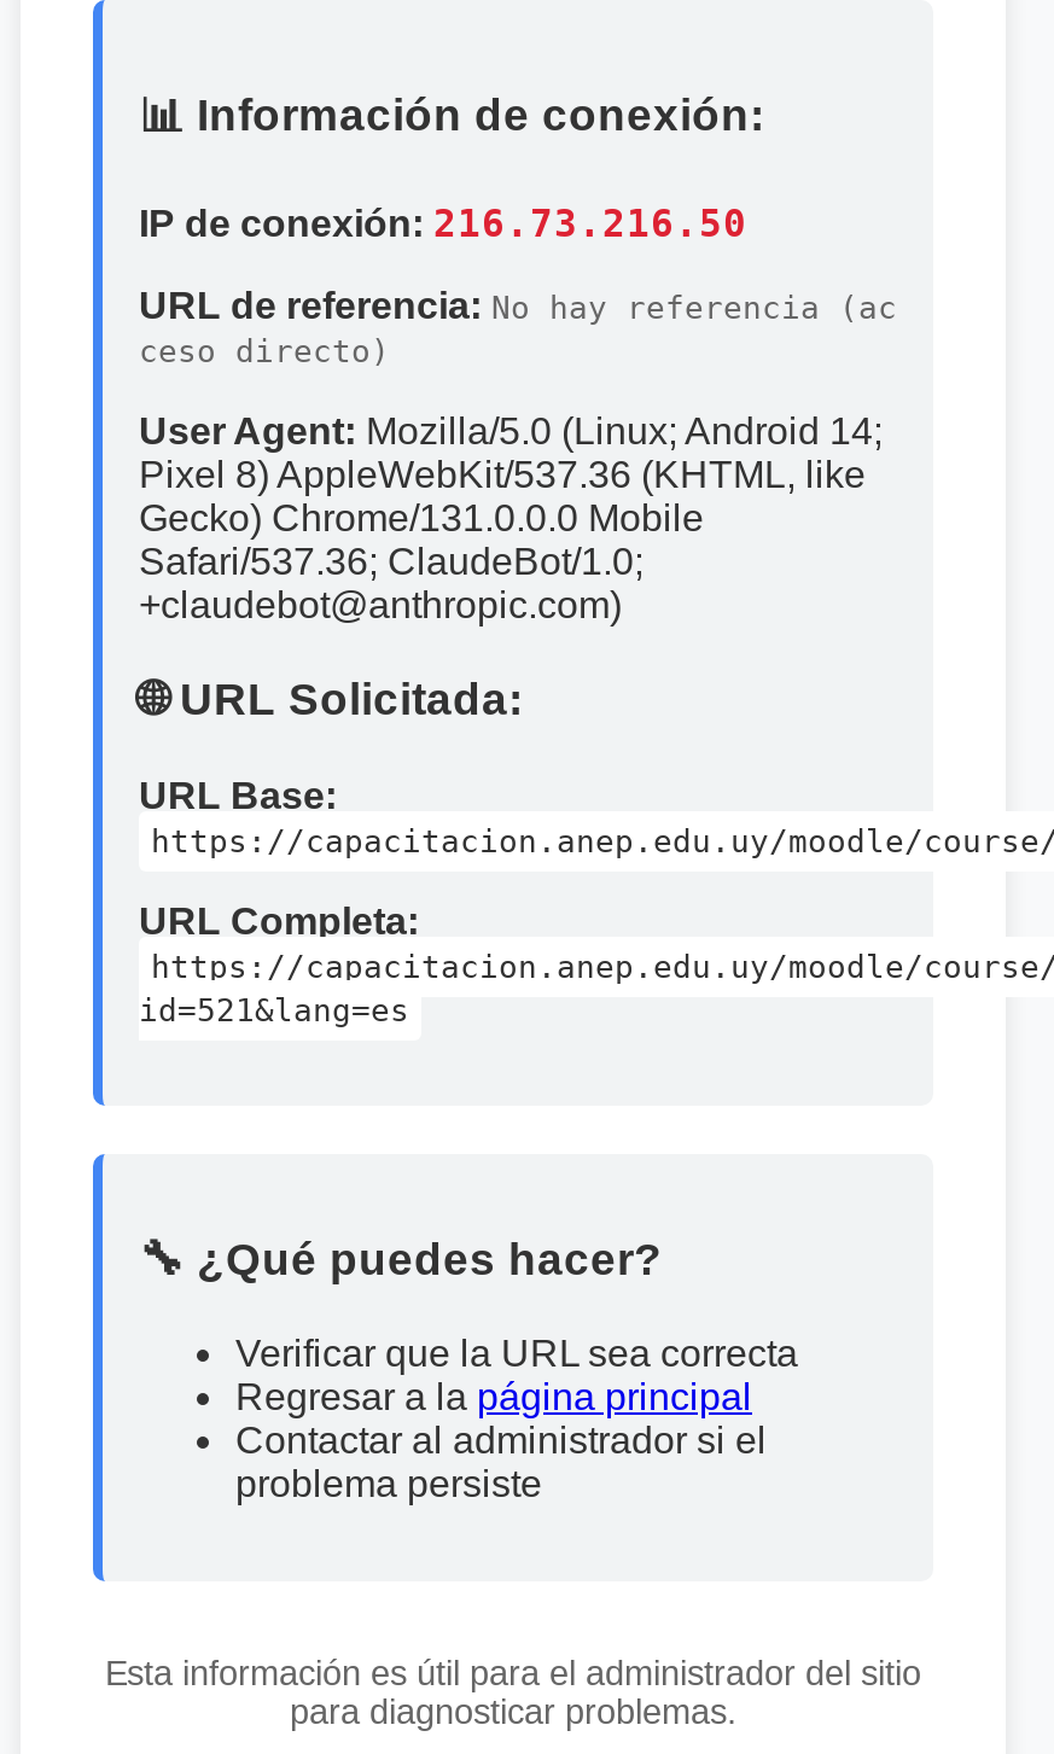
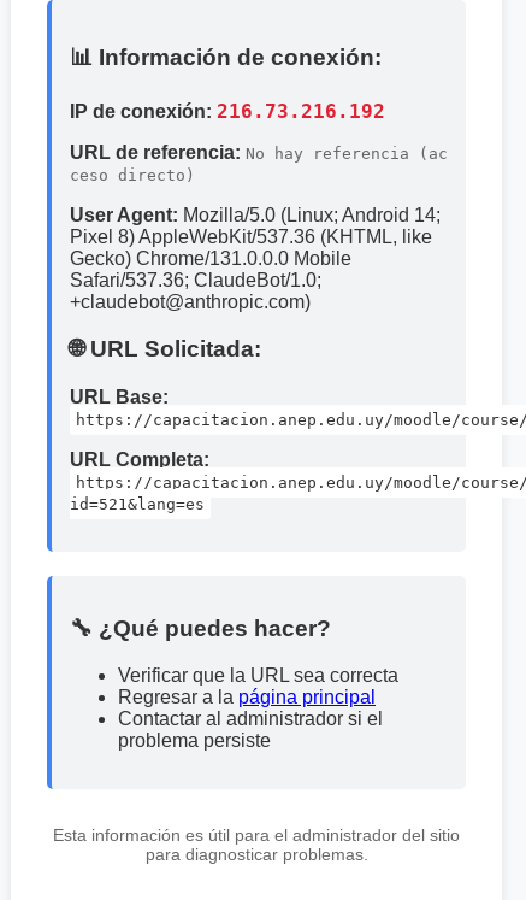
- IP de conexión: 216.73.216.50
+ IP de conexión: 216.73.216.192
